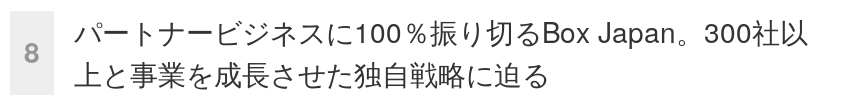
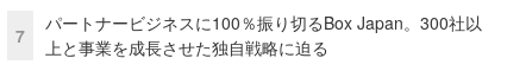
- 8
+ 7
